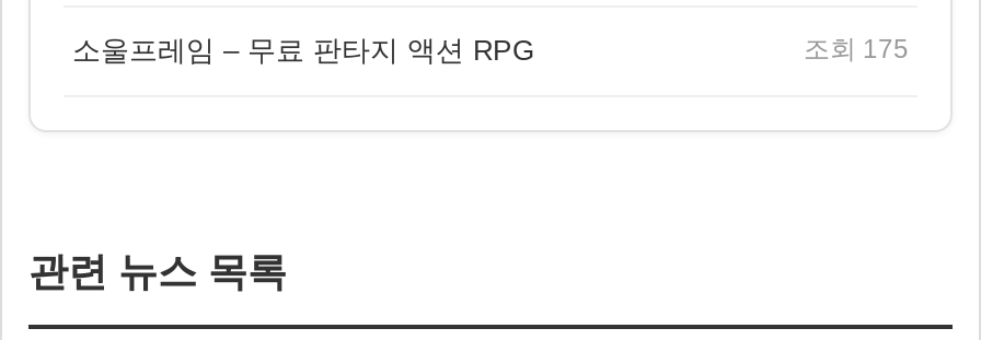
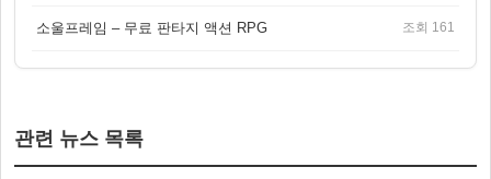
- 조회 175
+ 조회 161
